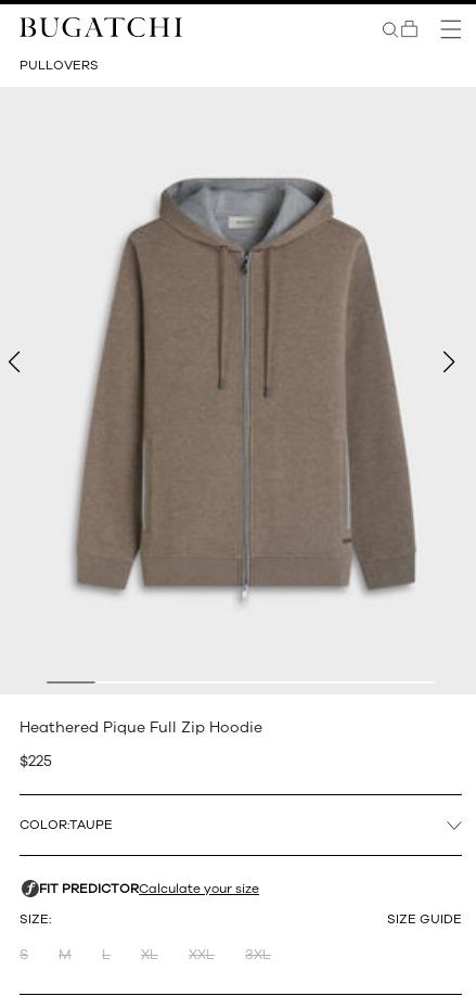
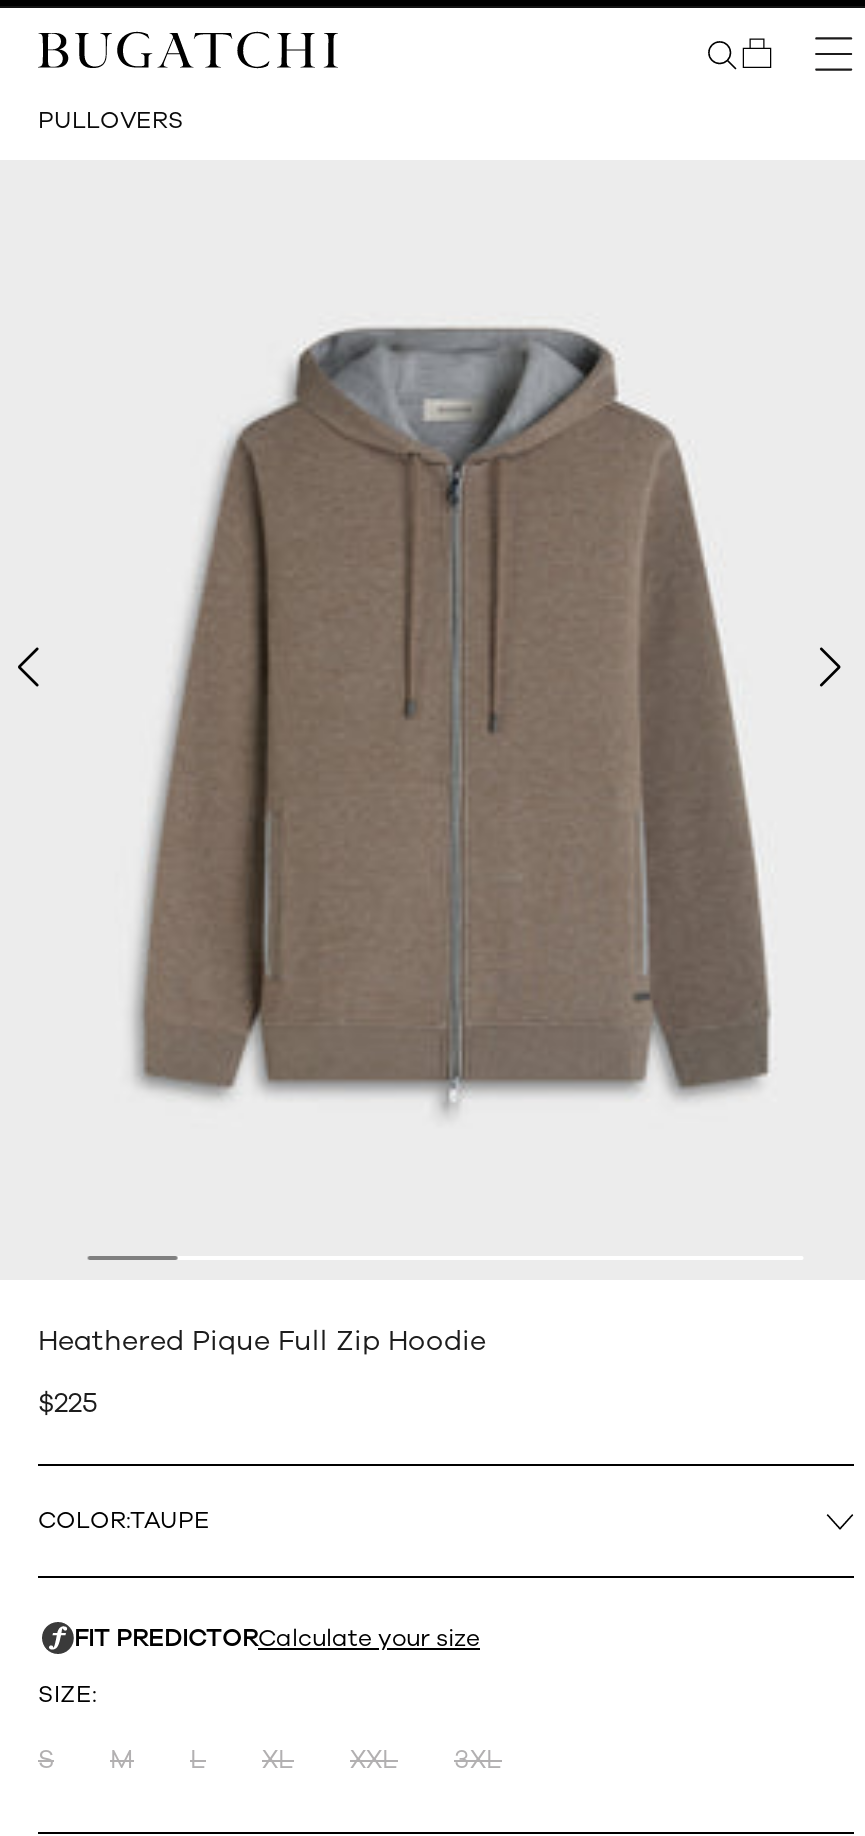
- SIZE GUIDE
